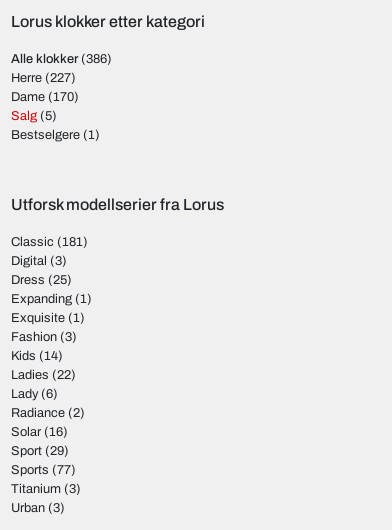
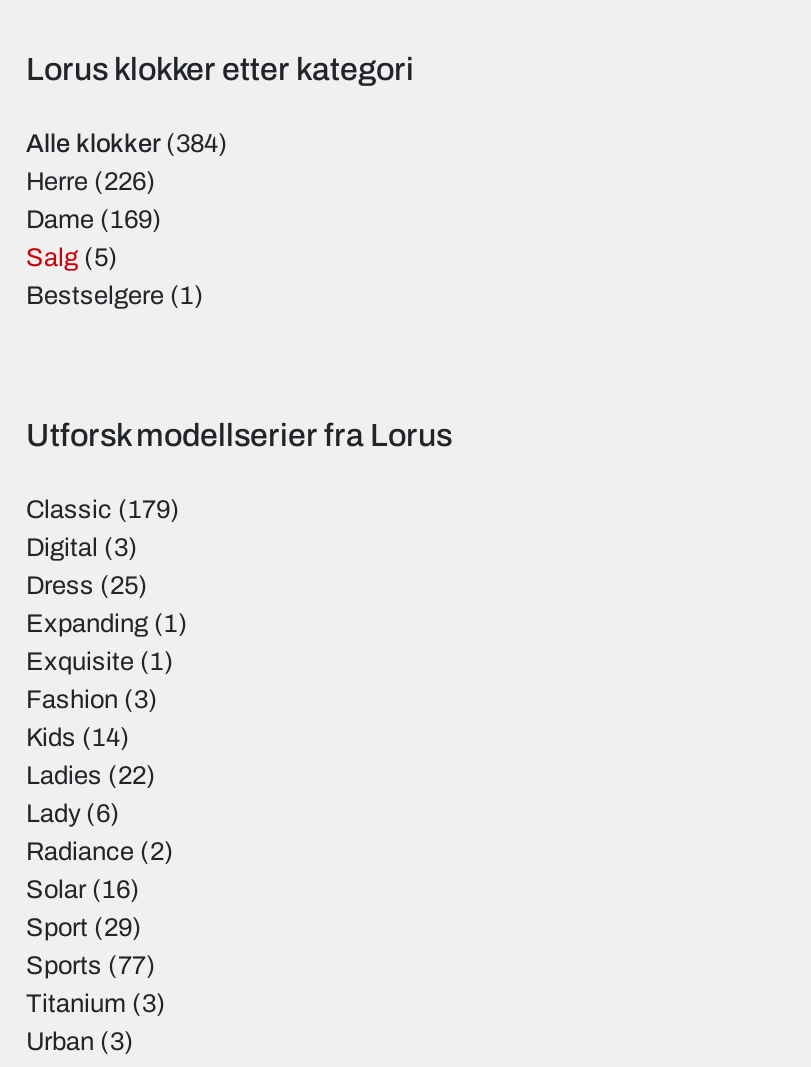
- Alle klokker (386)
+ Alle klokker (384)

- Herre (227)
+ Herre (226)

- Dame (170)
+ Dame (169)

- Classic (181)
+ Classic (179)
